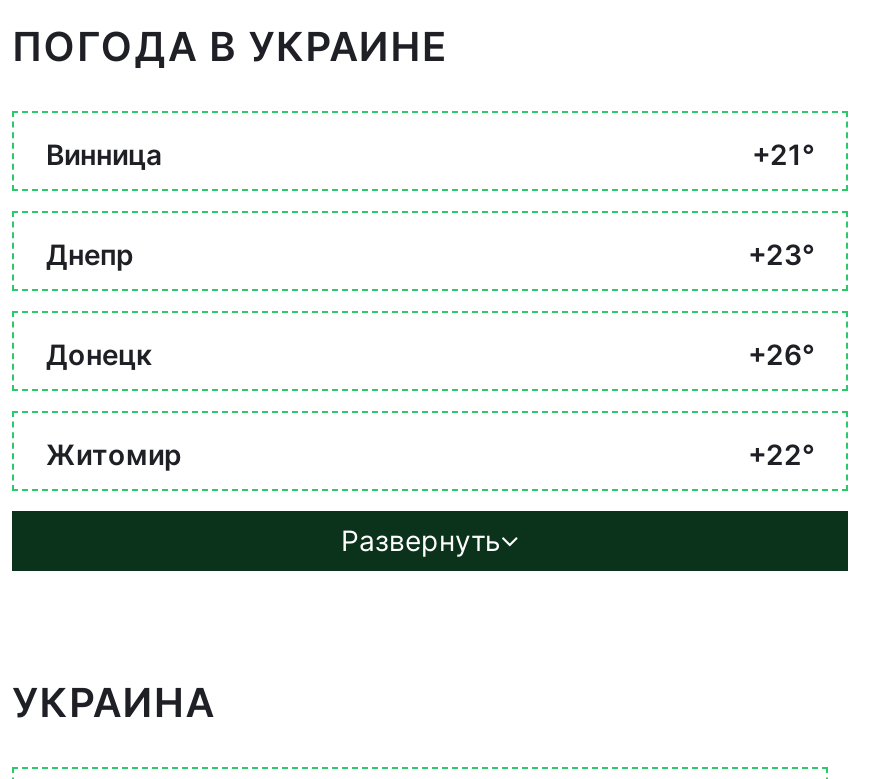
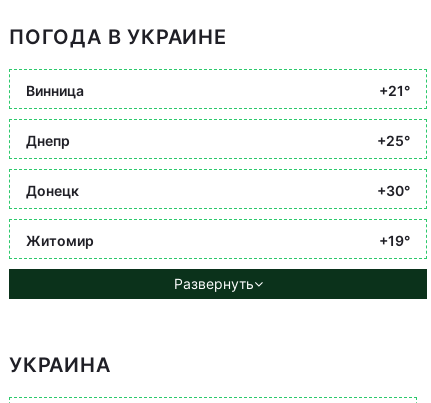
- +23°
+ +25°

- +26°
+ +30°

- +22°
+ +19°
